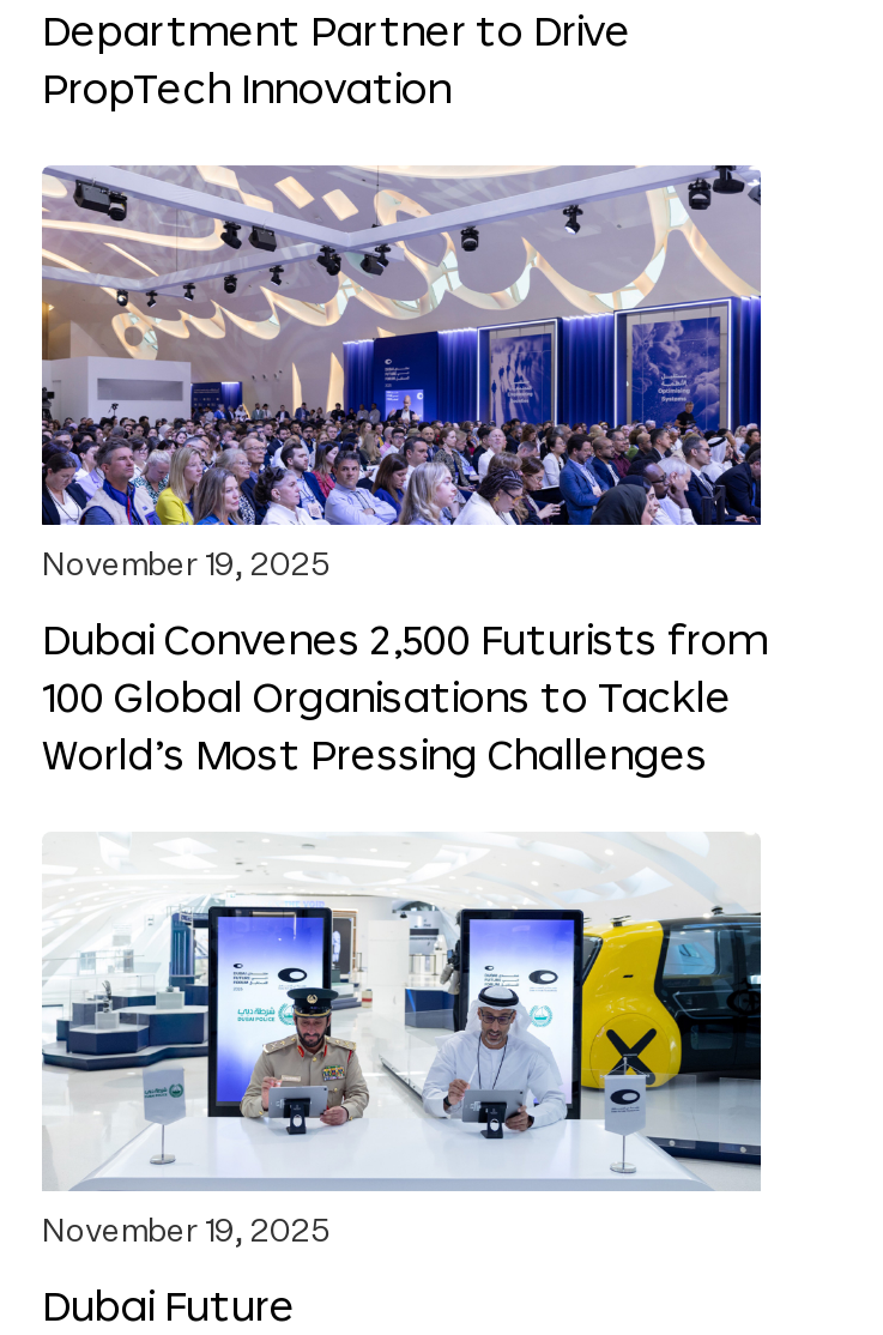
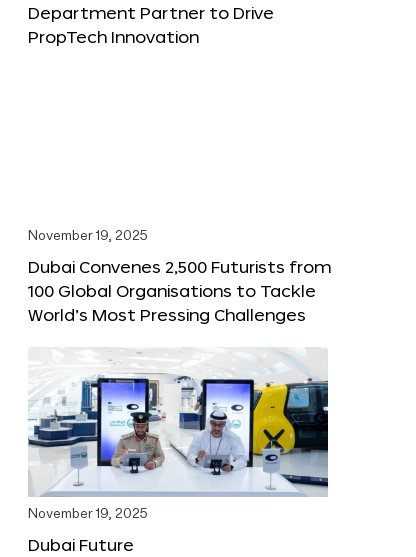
- [image]
